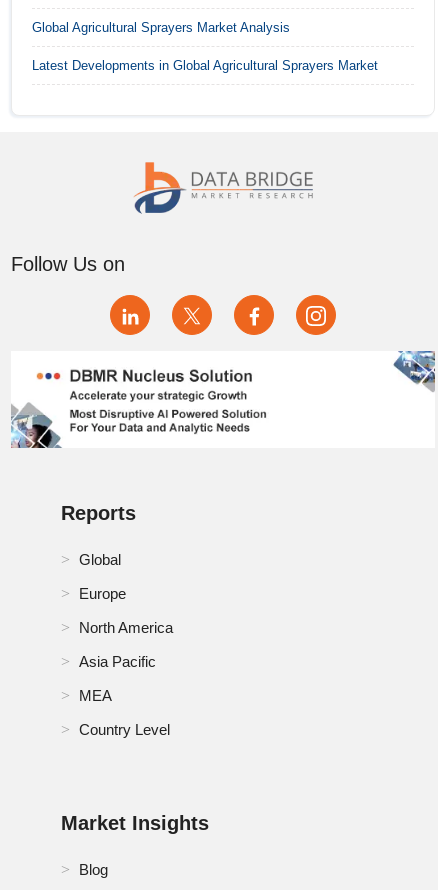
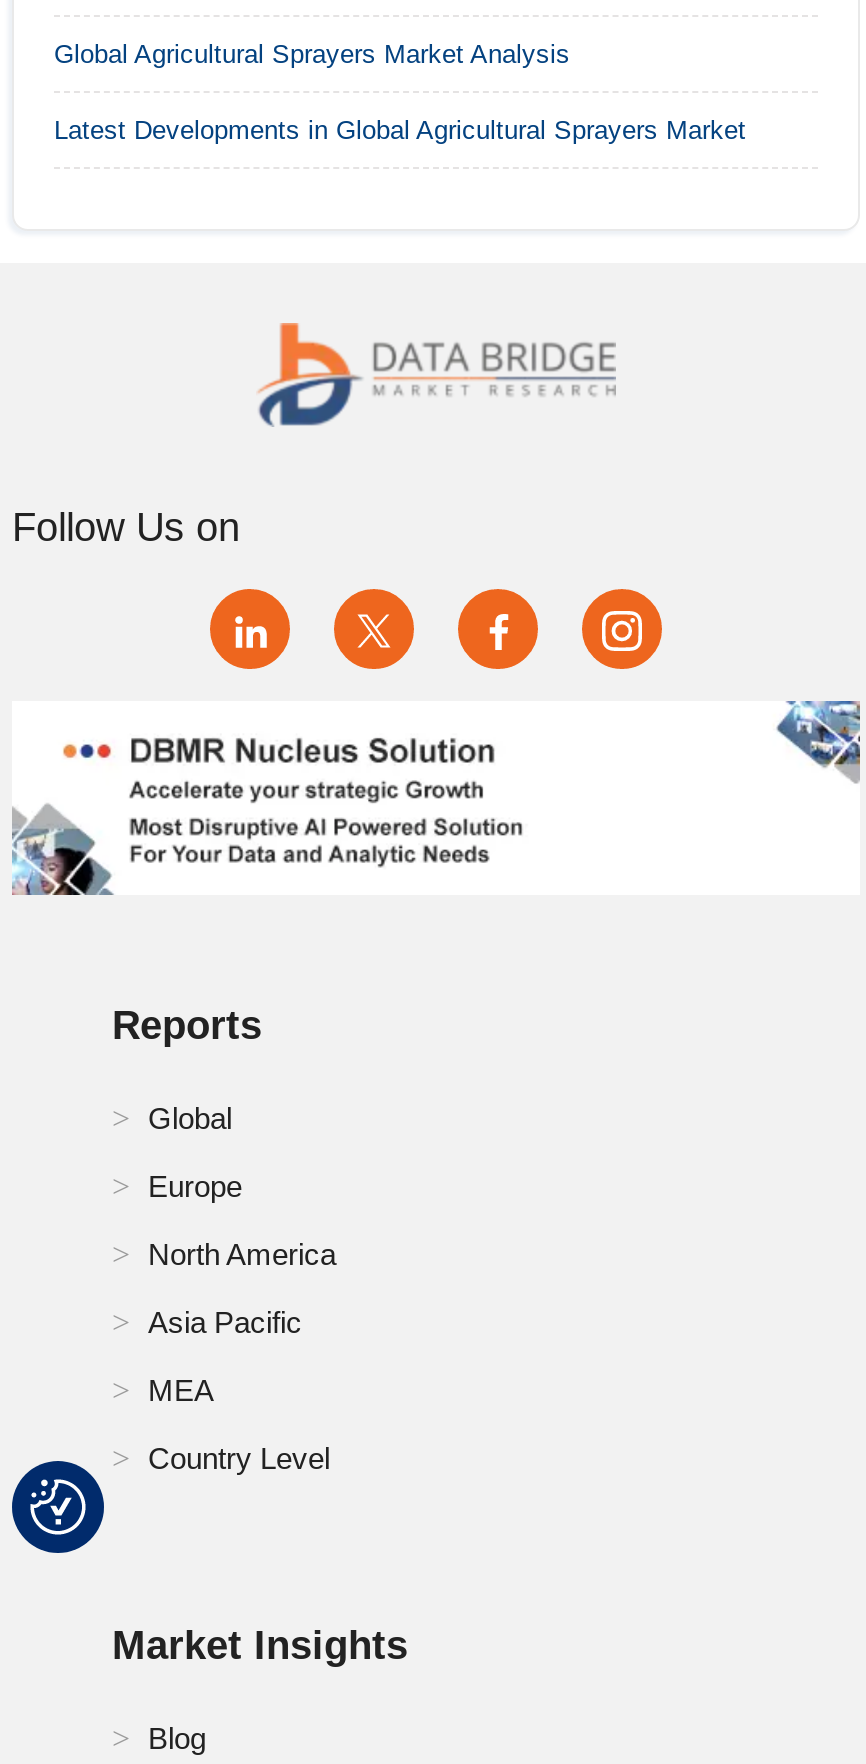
+ [image]
